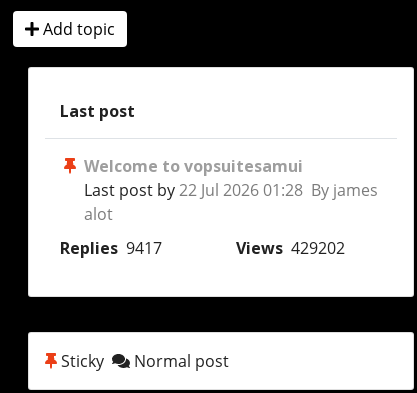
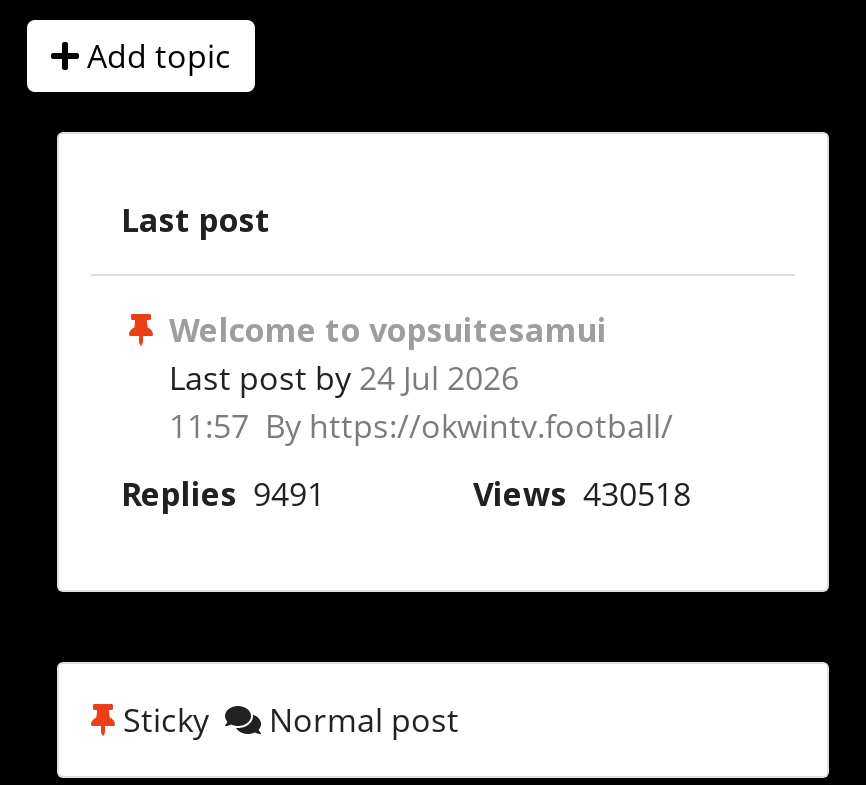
- Last post by 22 Jul 2026 01:28 By james
- alot
+ Last post by 24 Jul 2026
+ 11:57 By https://okwintv.football/

- Replies 9417
- Views 429202
+ Replies 9491
+ Views 430518
